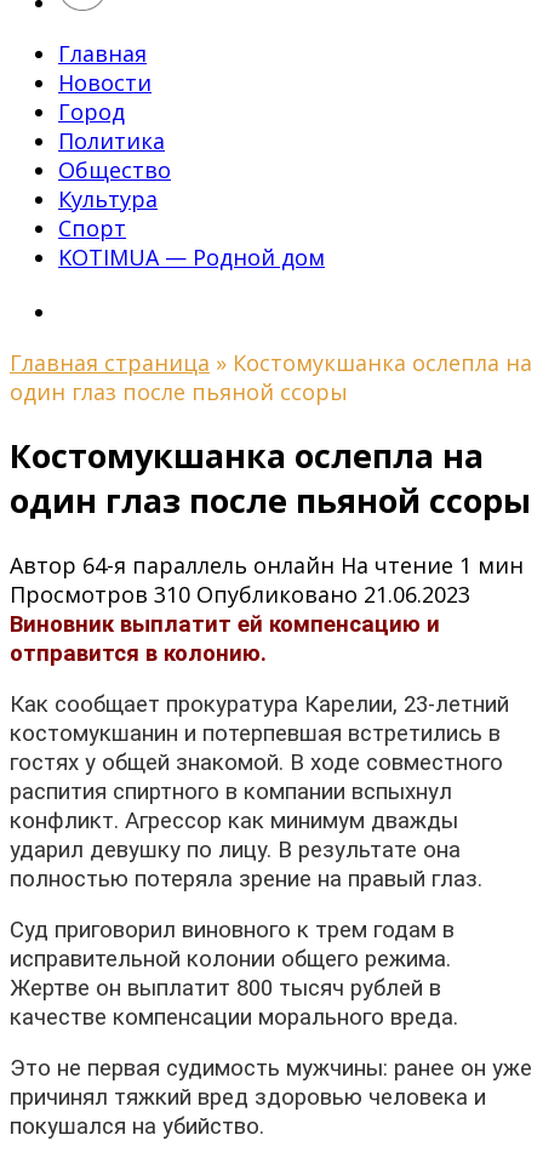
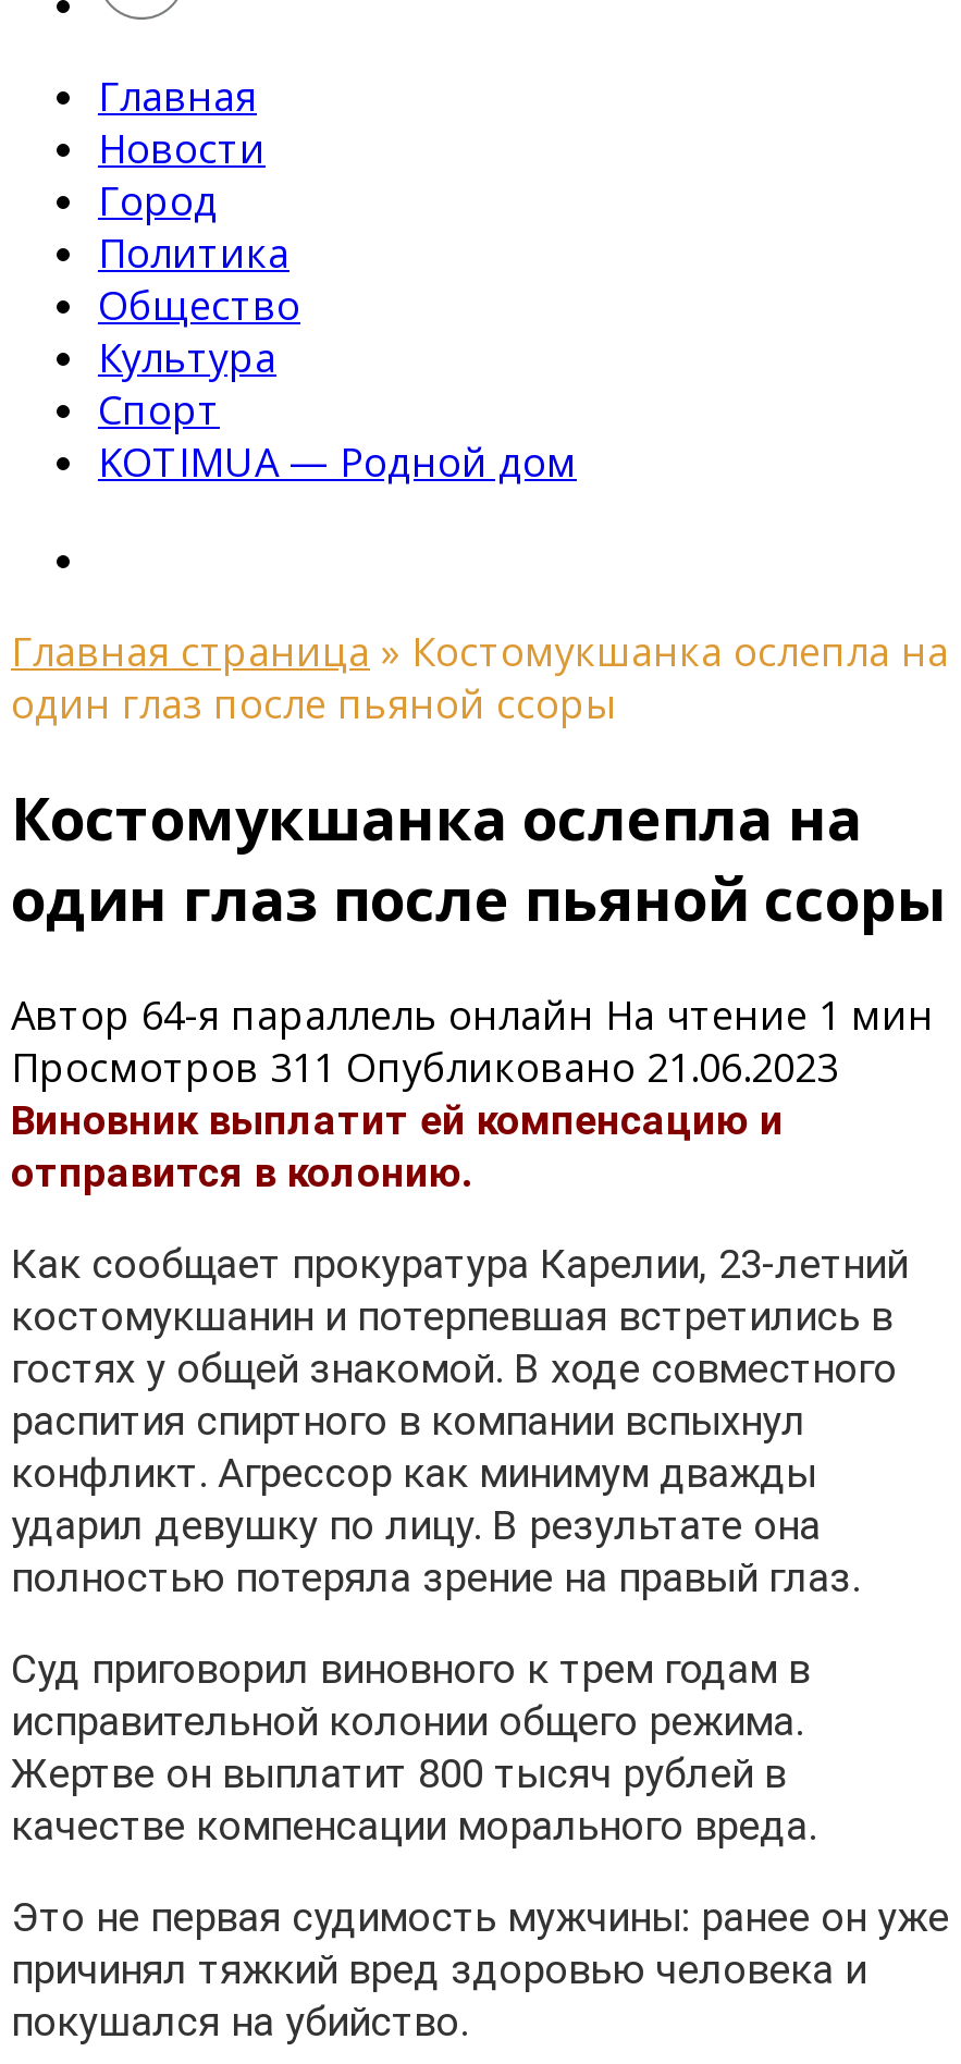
- Просмотров 310 Опубликовано 21.06.2023
+ Просмотров 311 Опубликовано 21.06.2023
